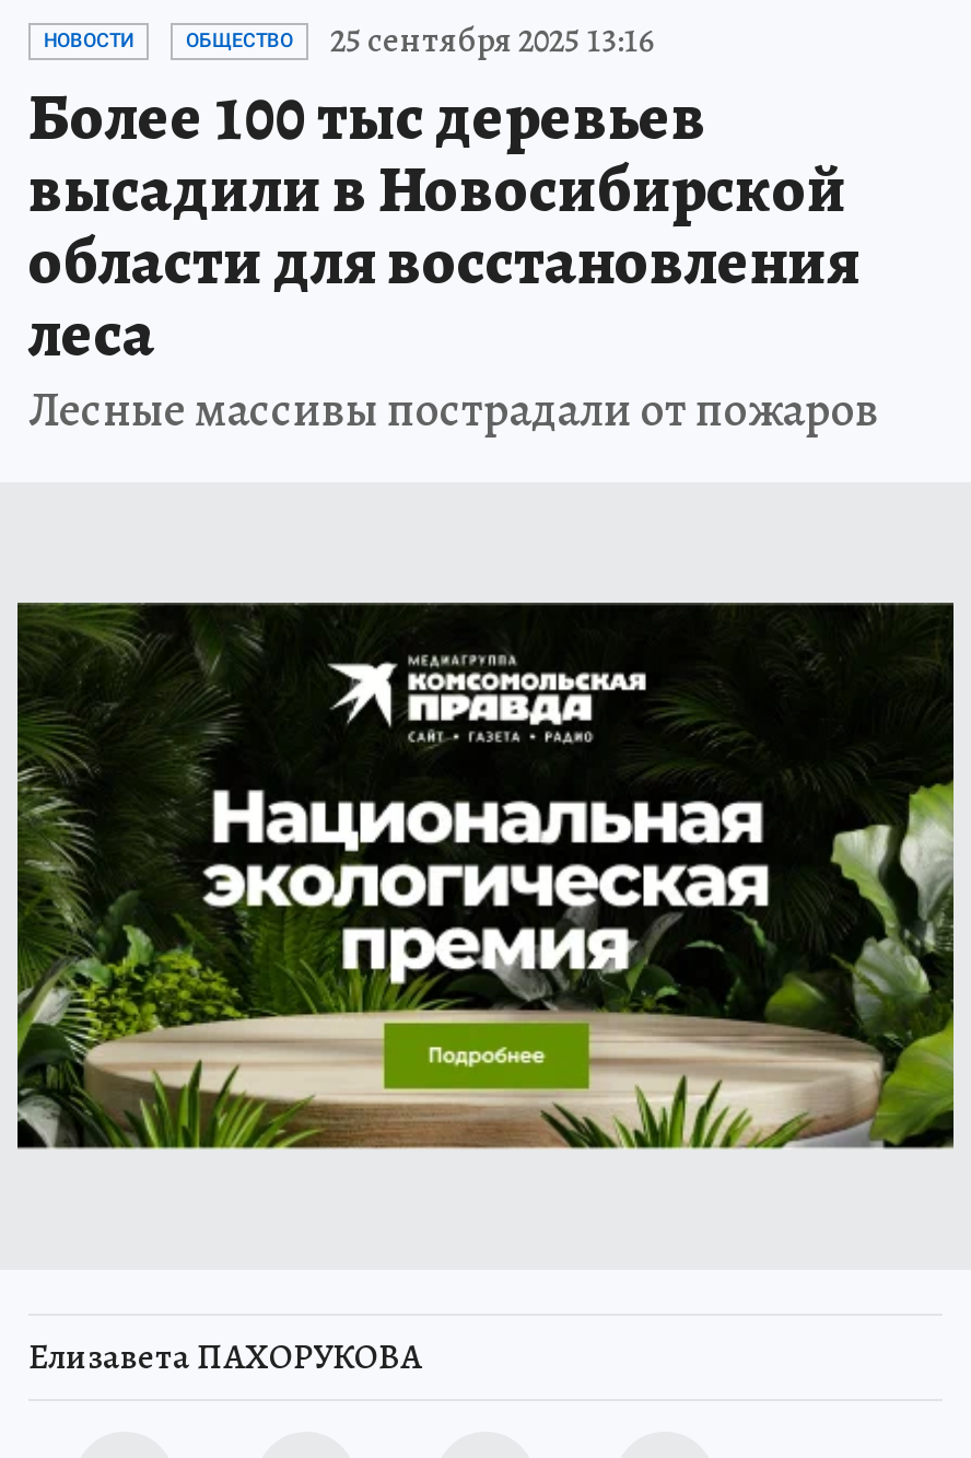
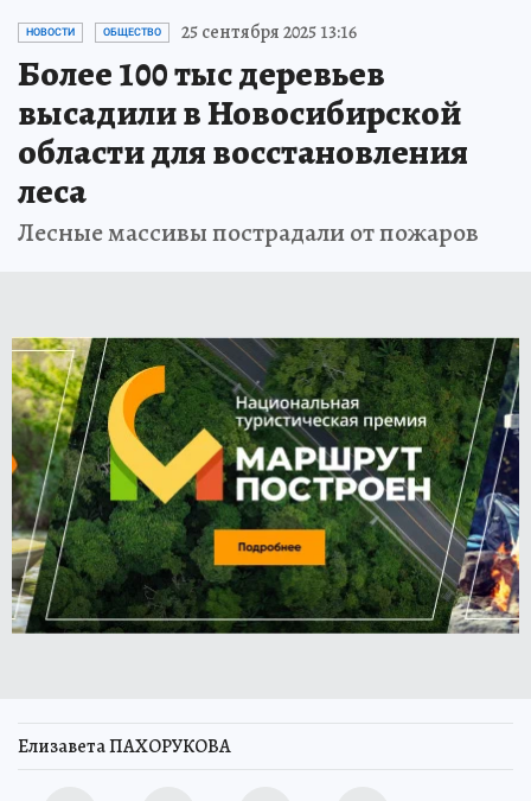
- [image]
+ [image]
